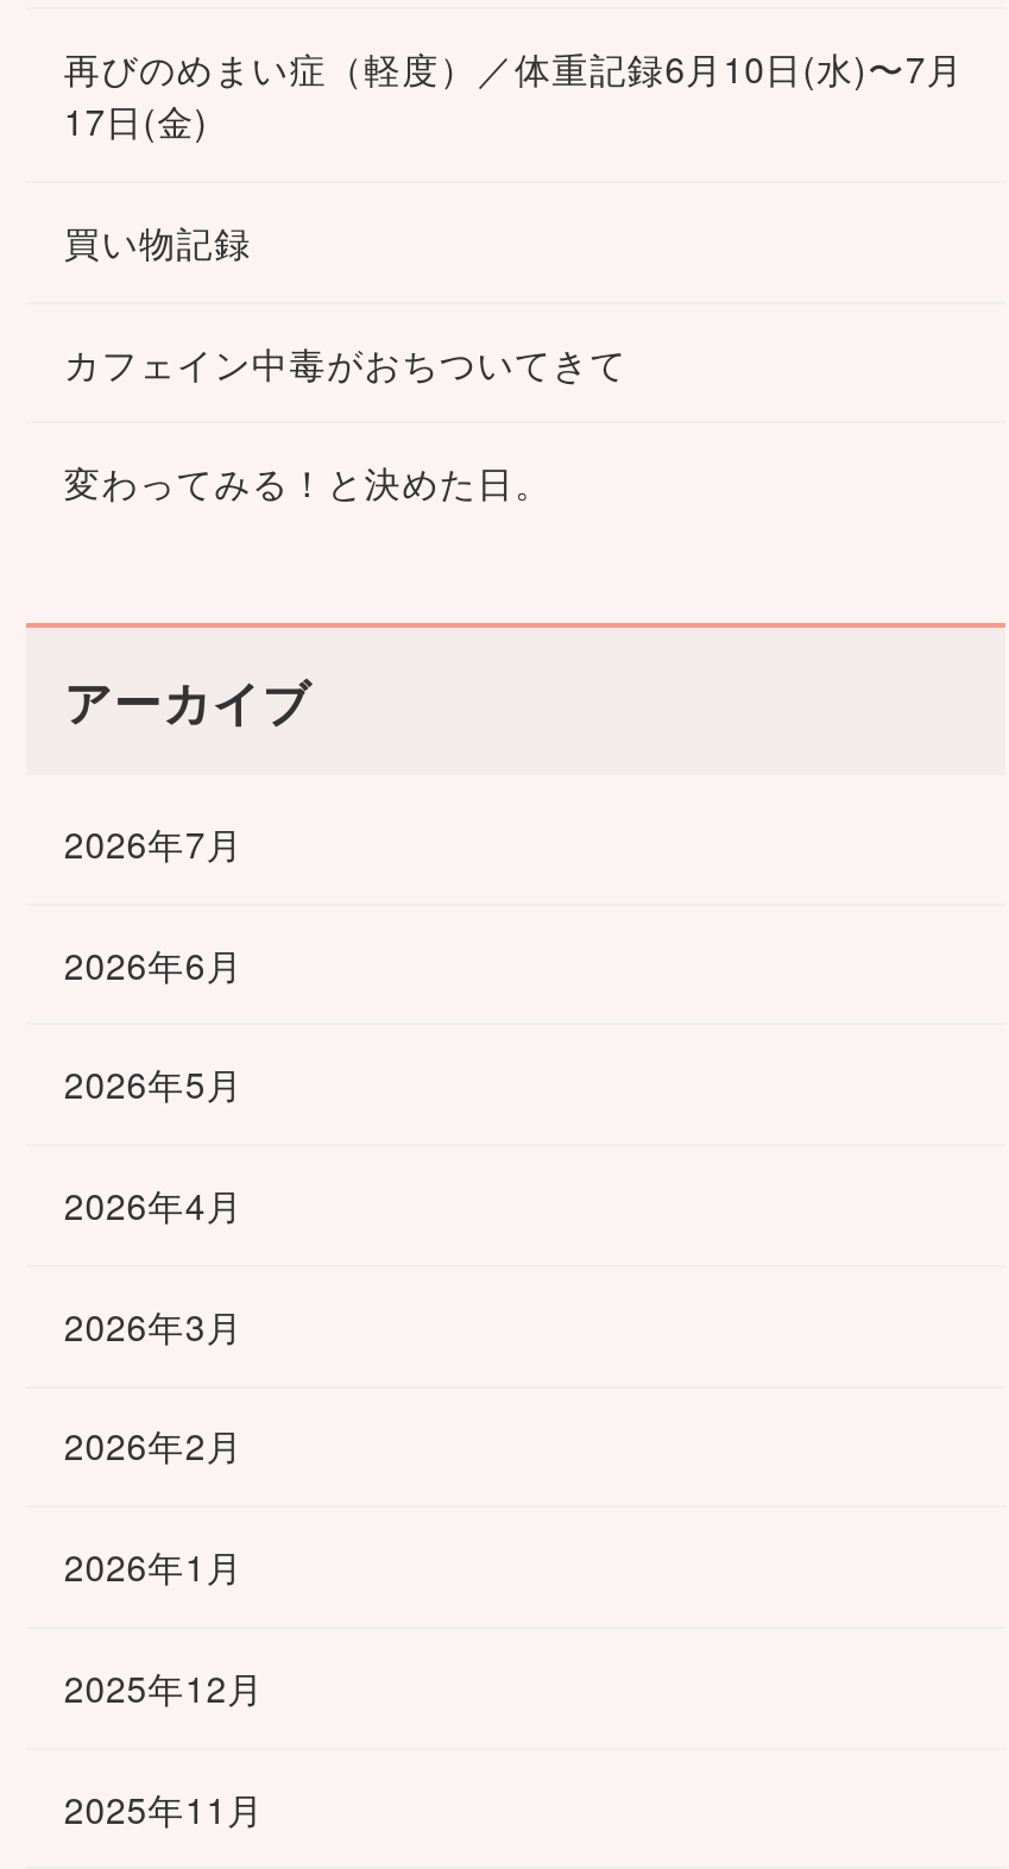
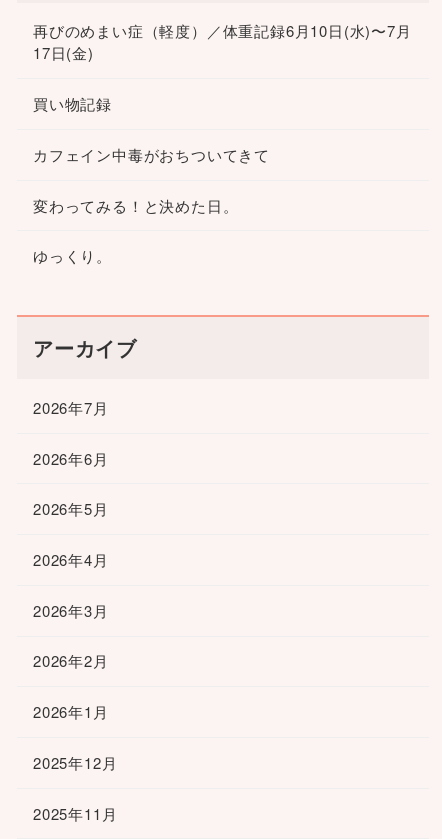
+ ゆっくり。
